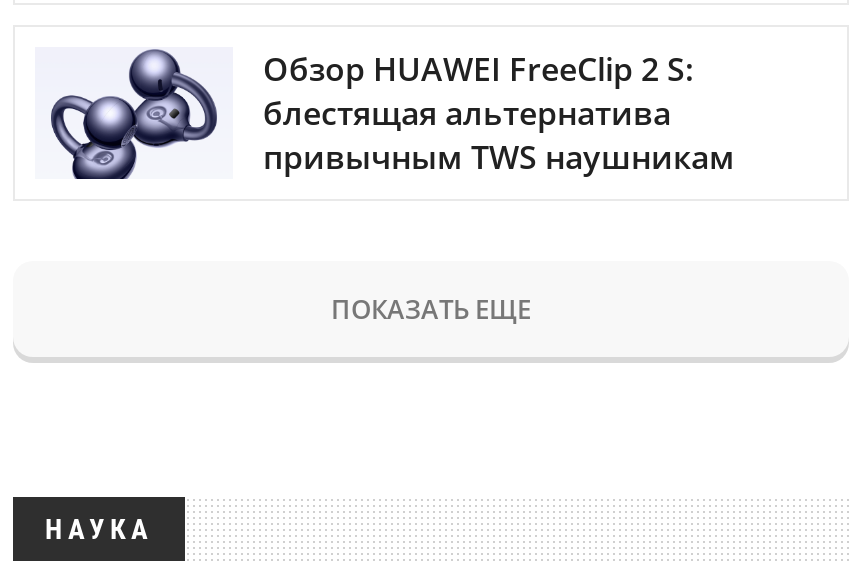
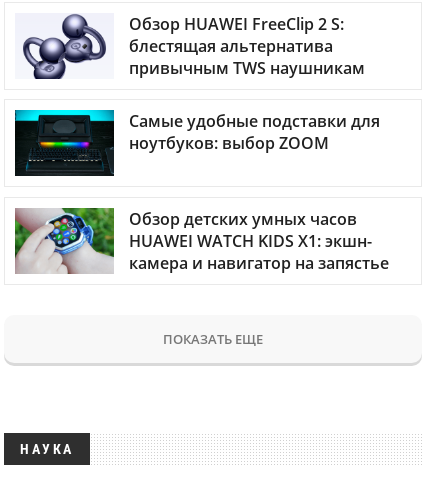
+ [image]
+ Самые удобные подставки для
+ ноутбуков: выбор ZOOM
+ Обзор детских умных часов
+ HUAWEI WATCH KIDS X1: экшн-
+ камера и навигатор на запястье

+ [image]
